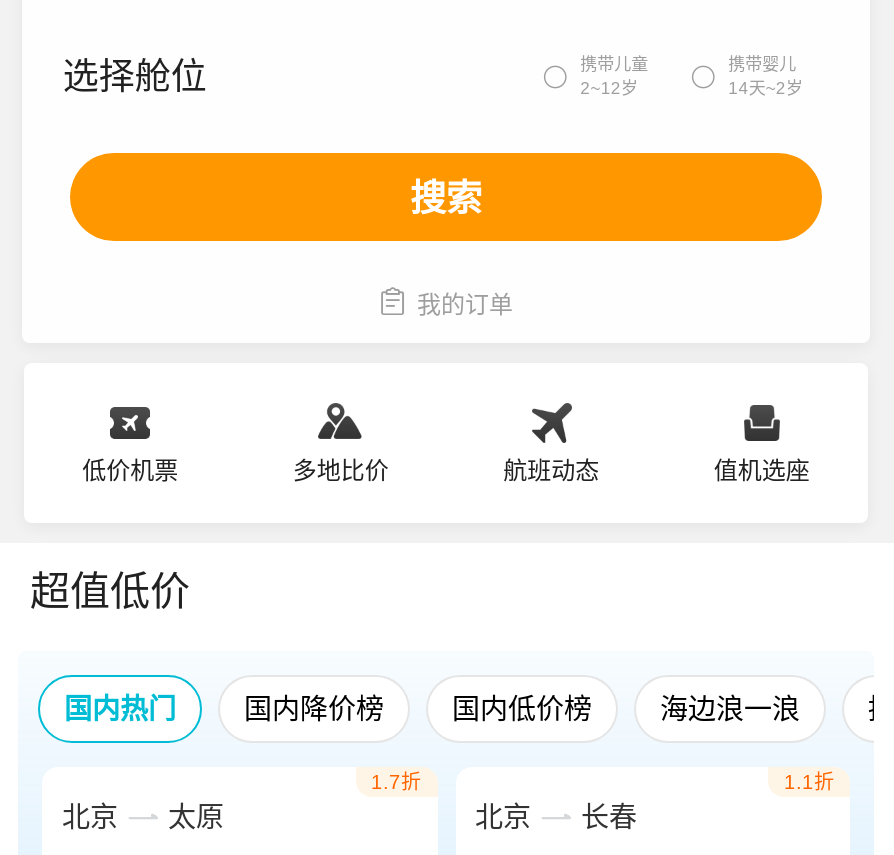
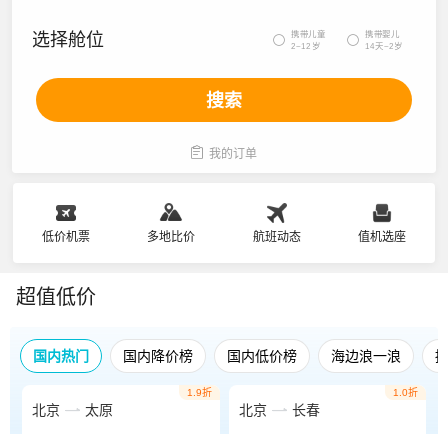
- 1.7折
+ 1.9折

- 1.1折
+ 1.0折
